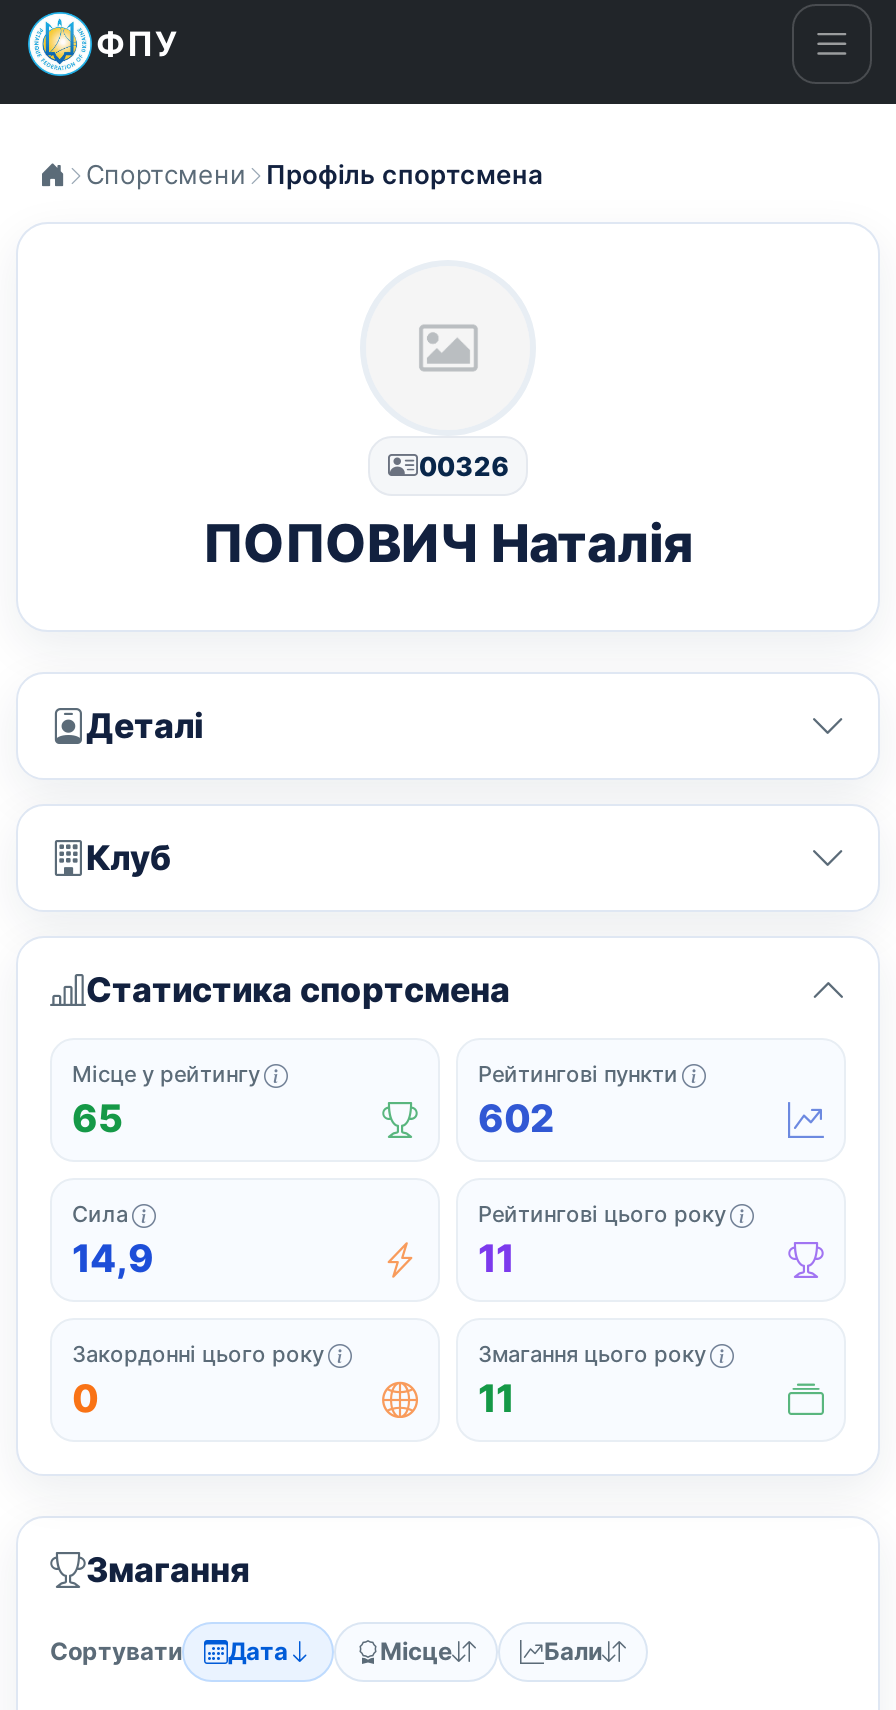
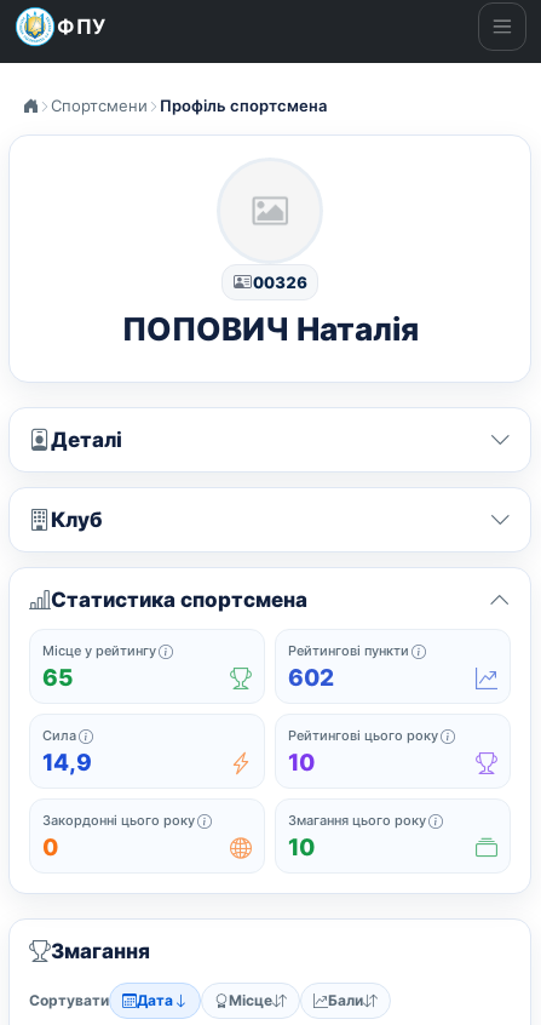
- 11
+ 10

- 11
+ 10
